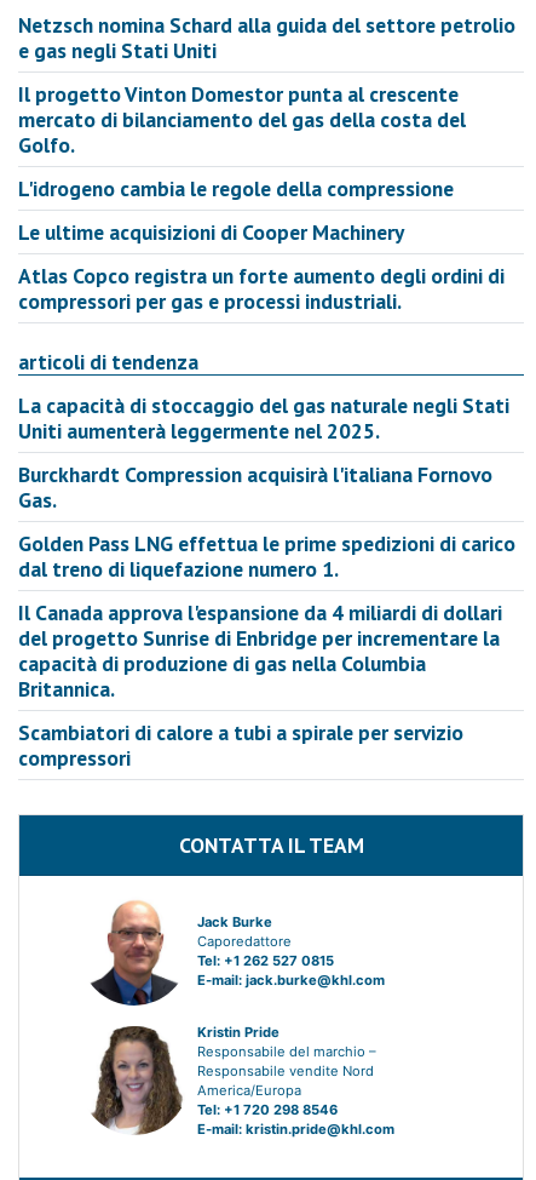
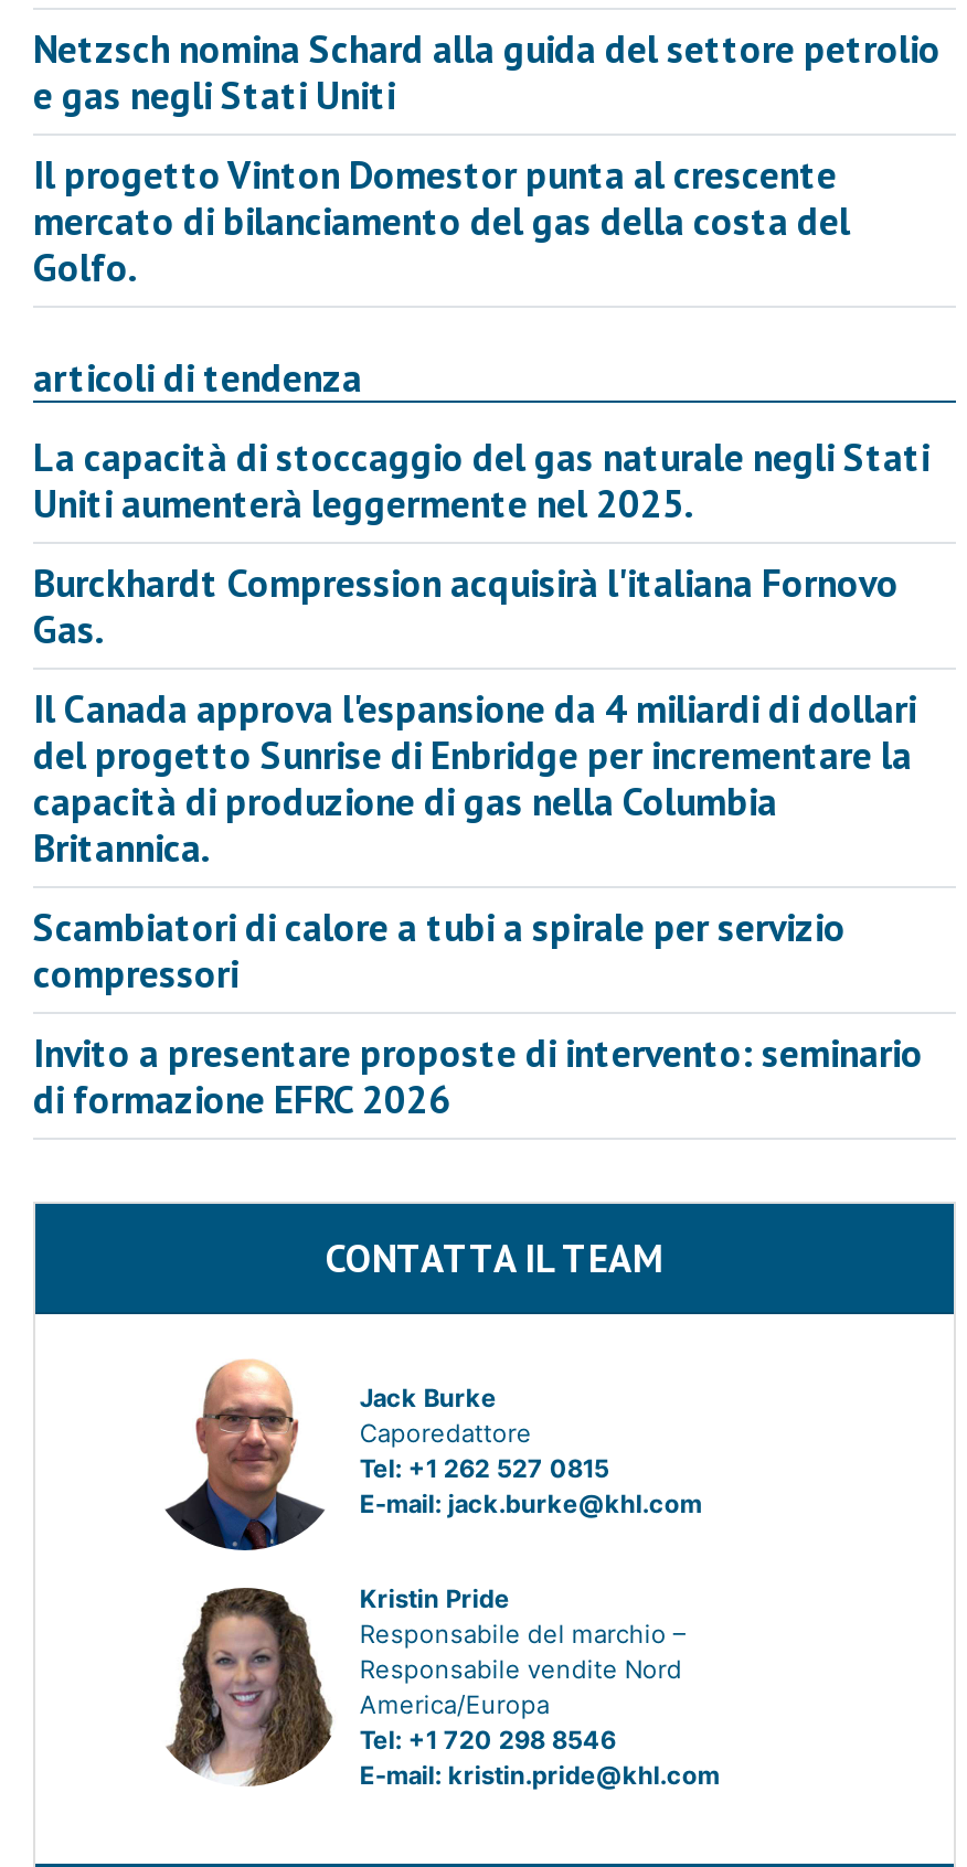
- L'idrogeno cambia le regole della compressione
- Le ultime acquisizioni di Cooper Machinery
- Atlas Copco registra un forte aumento degli ordini di
- compressori per gas e processi industriali.

- Golden Pass LNG effettua le prime spedizioni di carico
- dal treno di liquefazione numero 1.

moved up: Il Canada approva l'espansione da 4 miliardi di dollari | del progetto Sunrise di Enbridge per incrementare la | capacità di produzione di gas nella Columbia | Britannica. | Scambiatori di calore a tubi a spirale per servizio | compressori

+ Invito a presentare proposte di intervento: seminario
+ di formazione EFRC 2026
